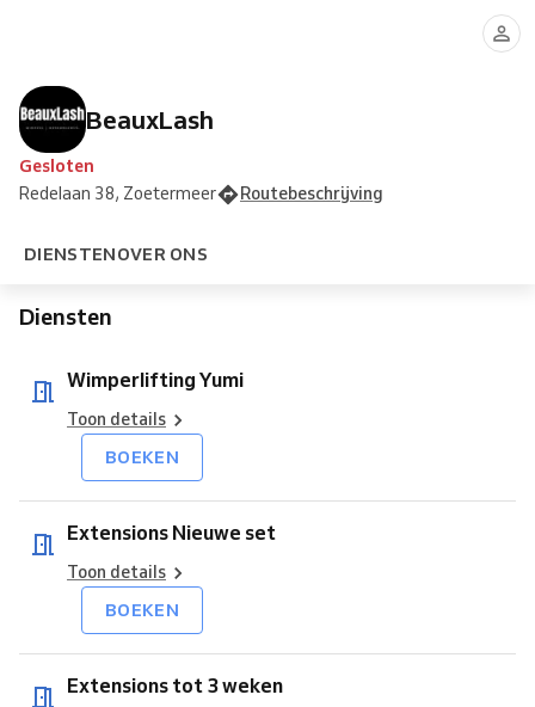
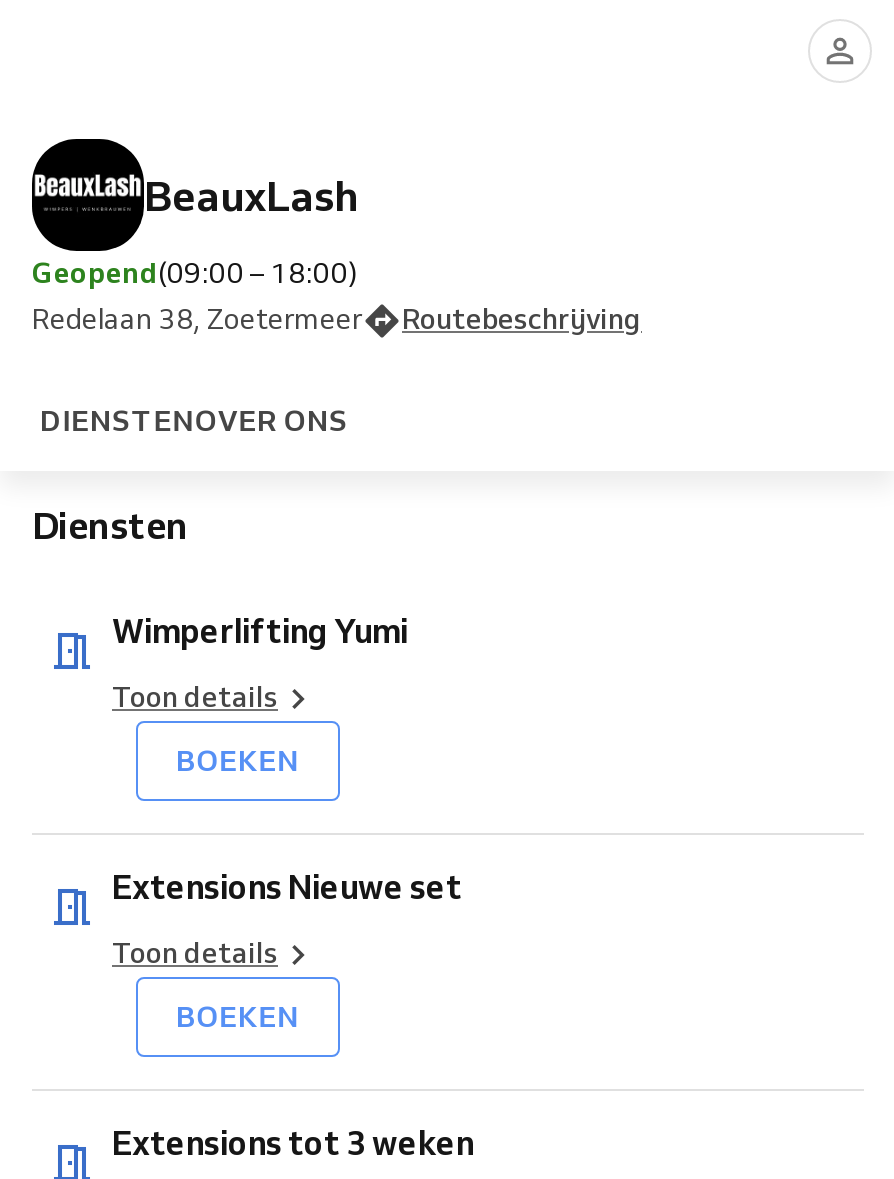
- Gesloten
+ Geopend(09:00 – 18:00)
